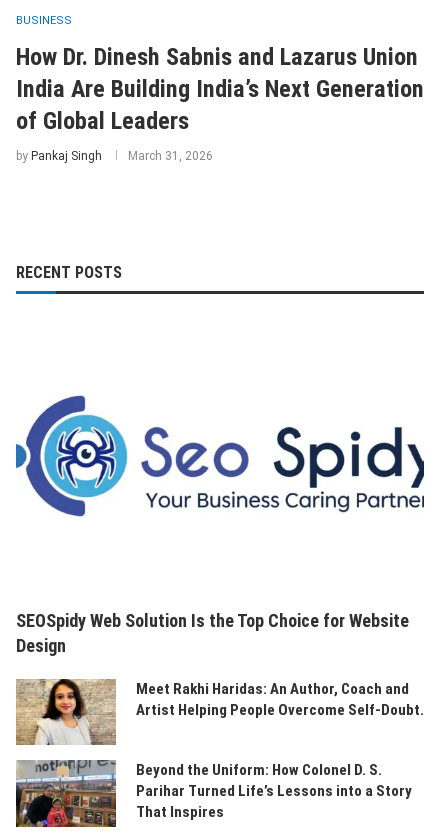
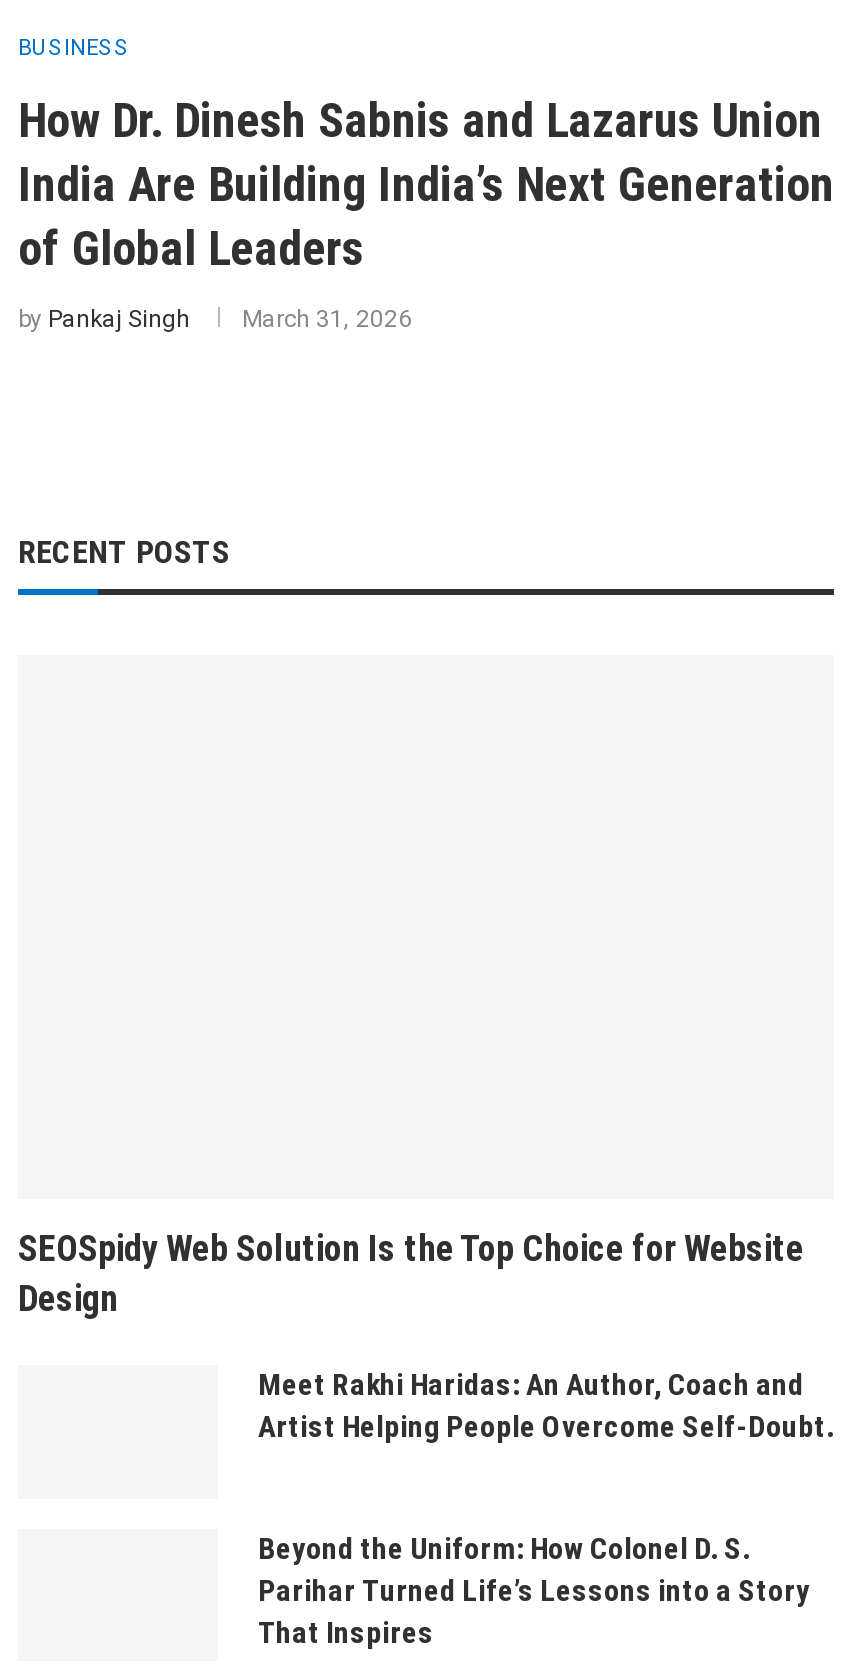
- [image]

- [image]

- [image]

- [image]
